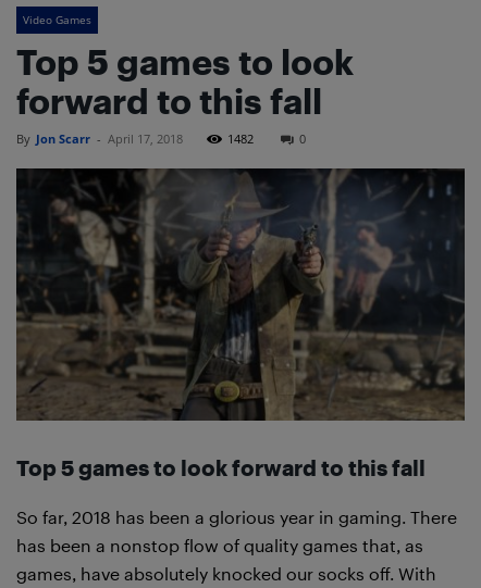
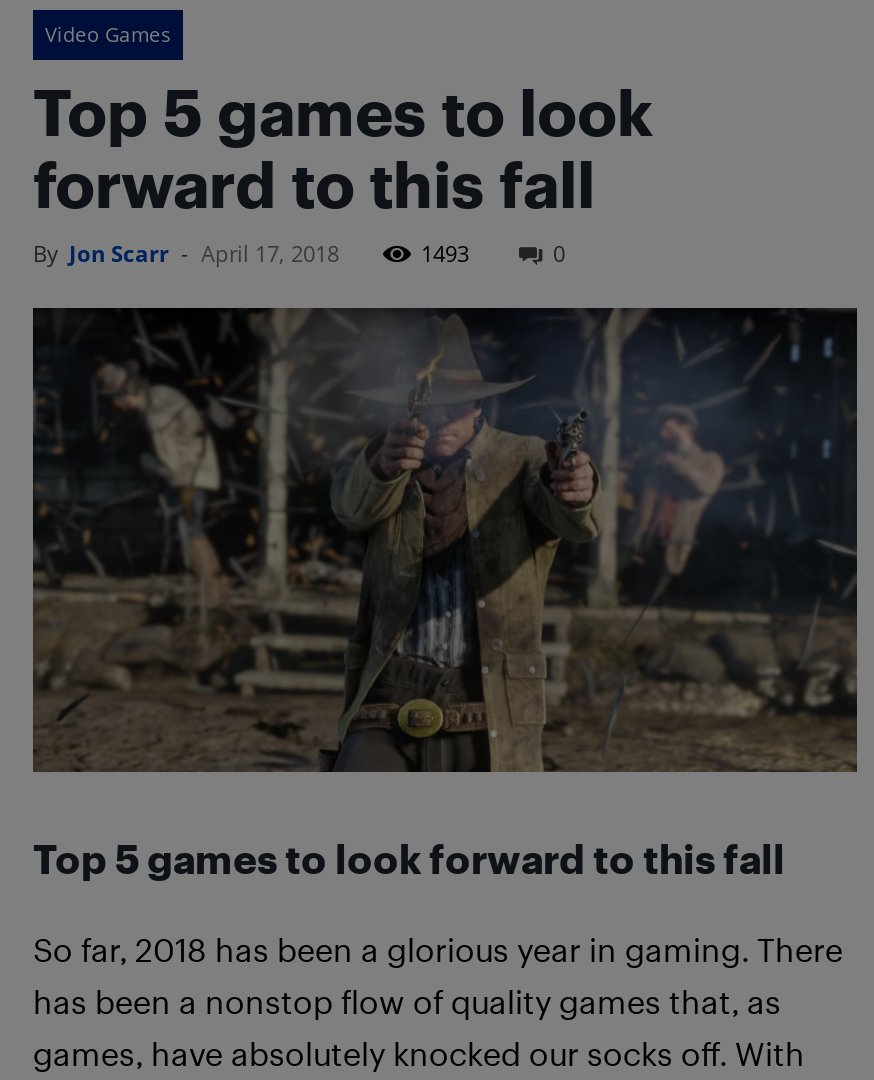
- 1482
+ 1493
